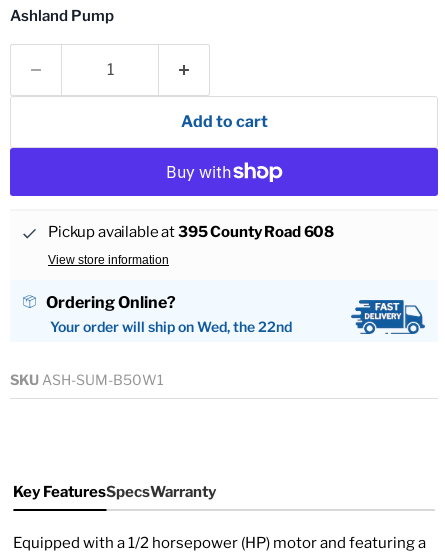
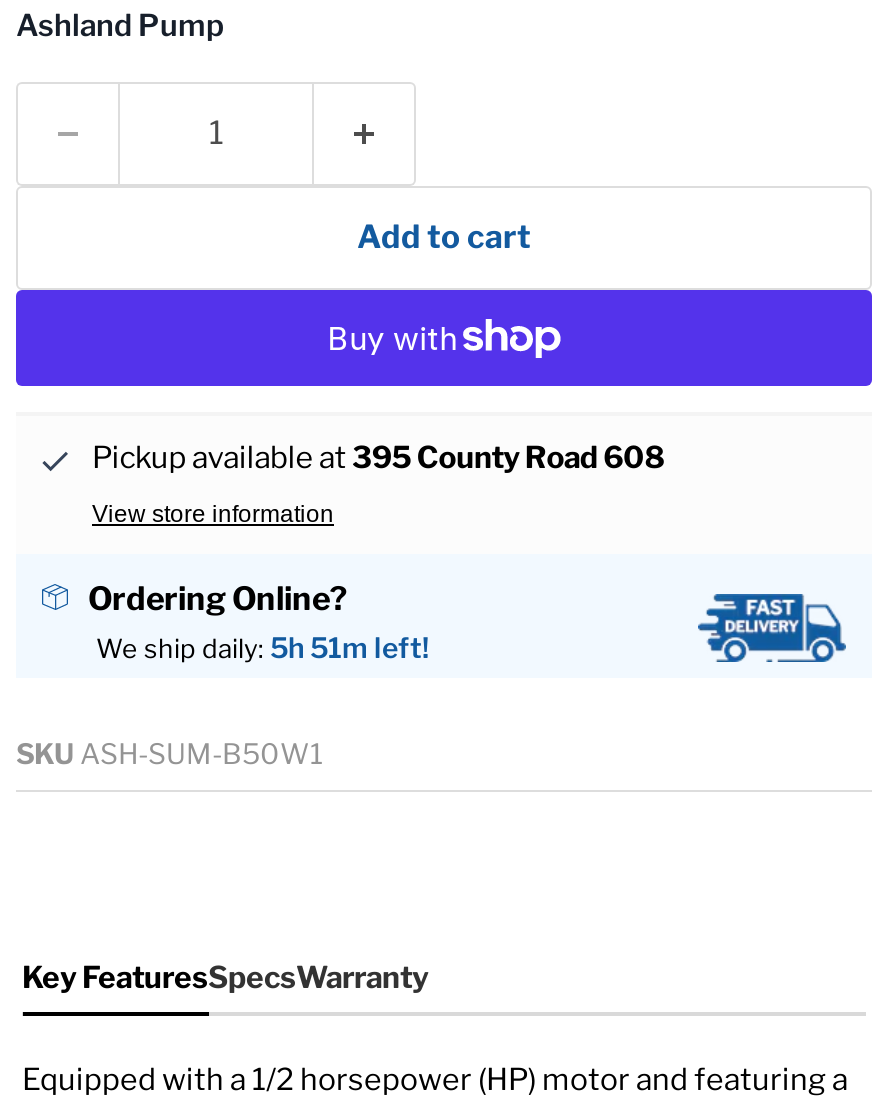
- Your order will ship on Wed, the 22nd
+ We ship daily: 5h 51m left!
